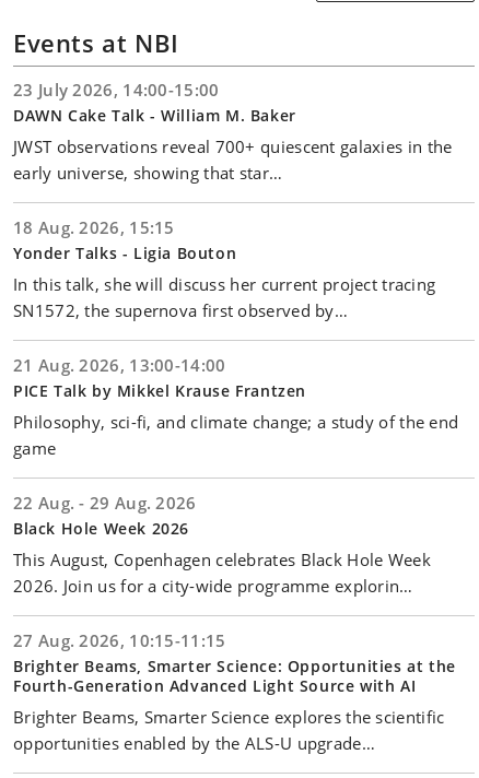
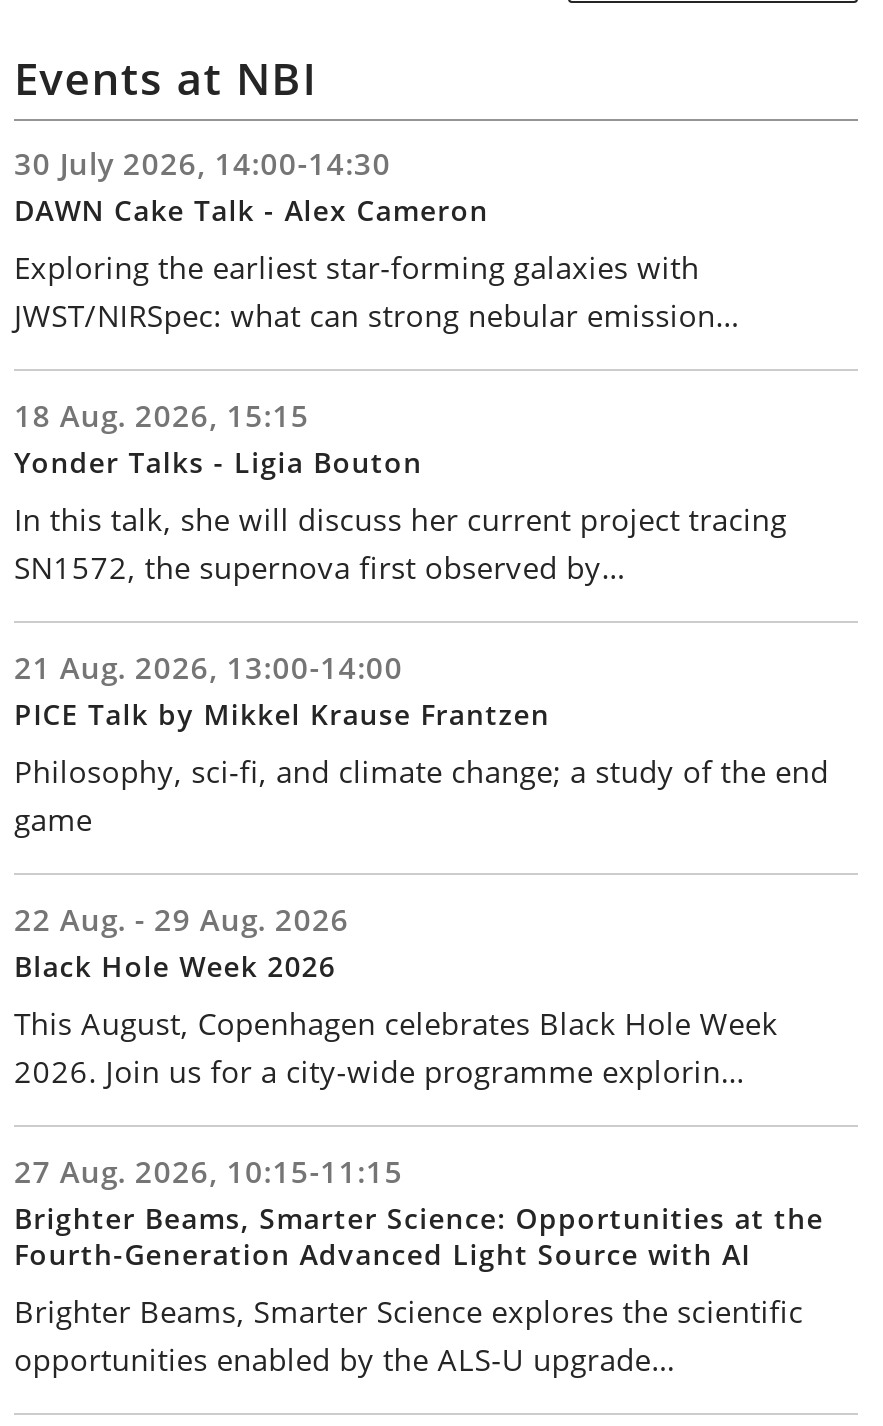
- 23 July 2026, 14:00-15:00
- DAWN Cake Talk - William M. Baker
- JWST observations reveal 700+ quiescent galaxies in the
- early universe, showing that star…
+ 30 July 2026, 14:00-14:30
+ DAWN Cake Talk - Alex Cameron
+ Exploring the earliest star-forming galaxies with
+ JWST/NIRSpec: what can strong nebular emission…
